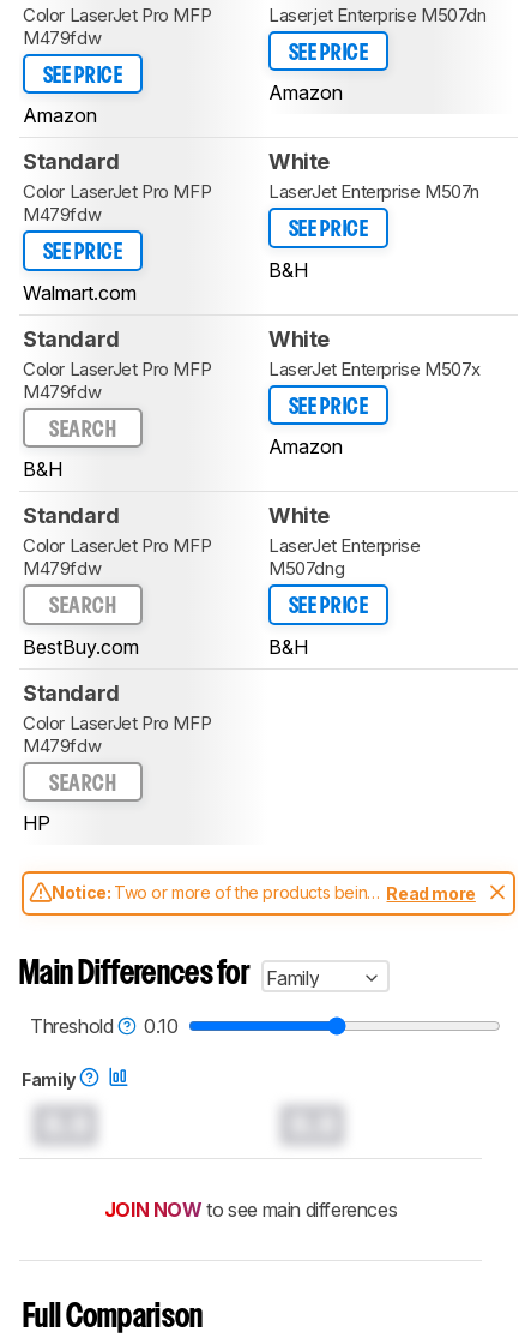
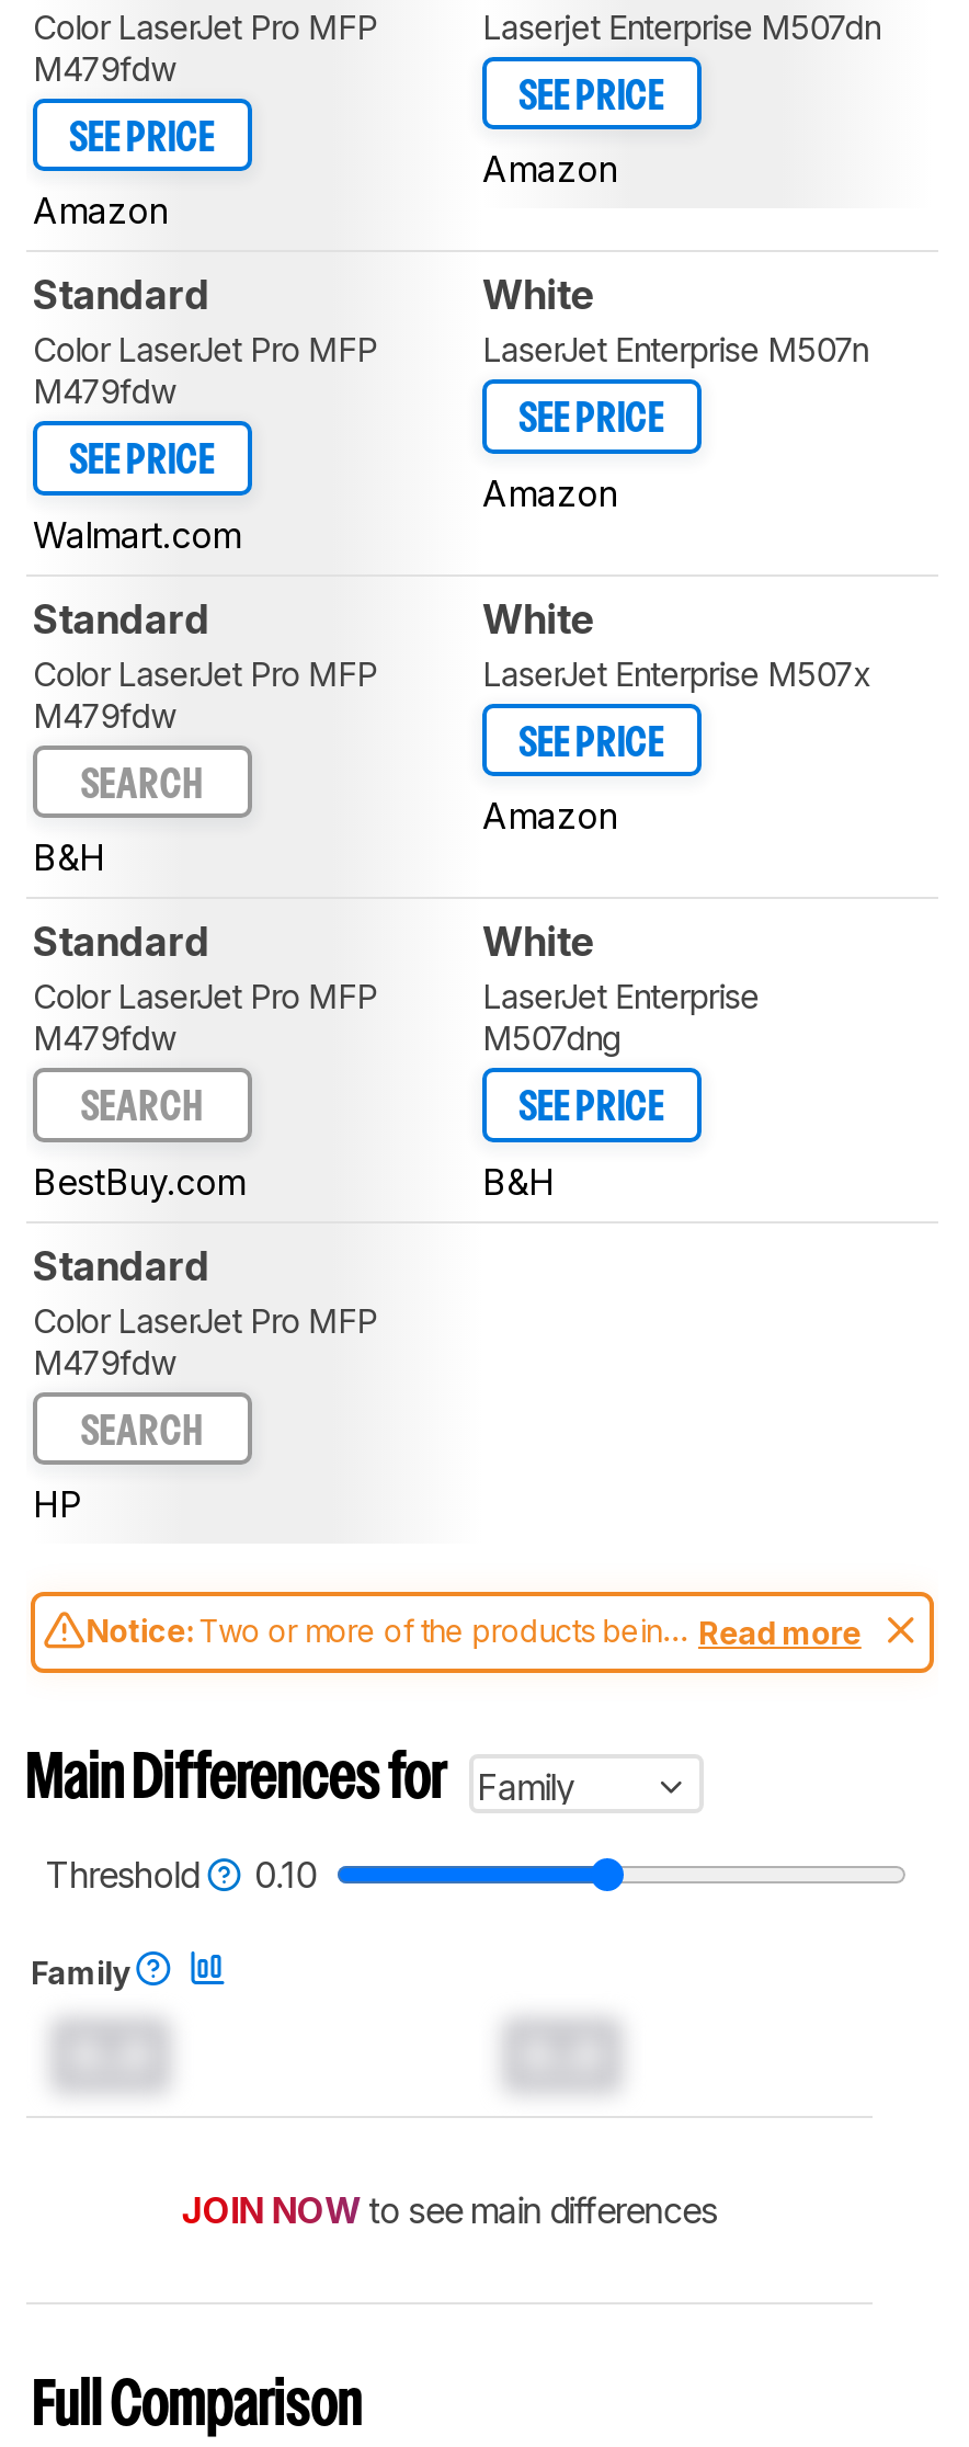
- B&H
+ Amazon
